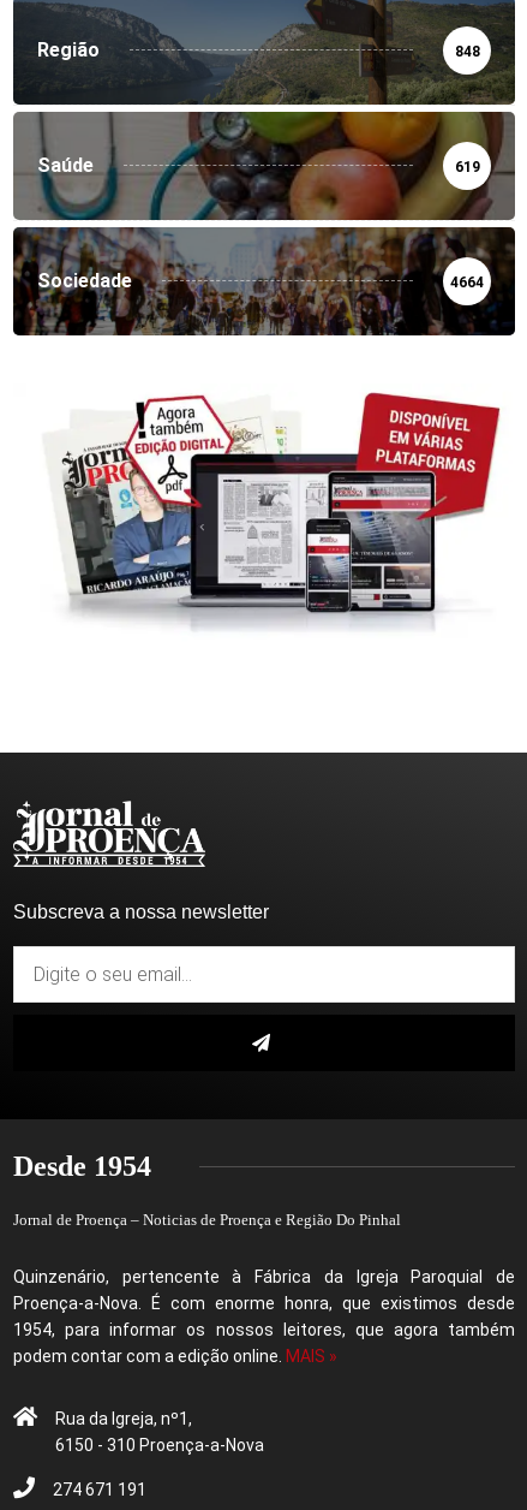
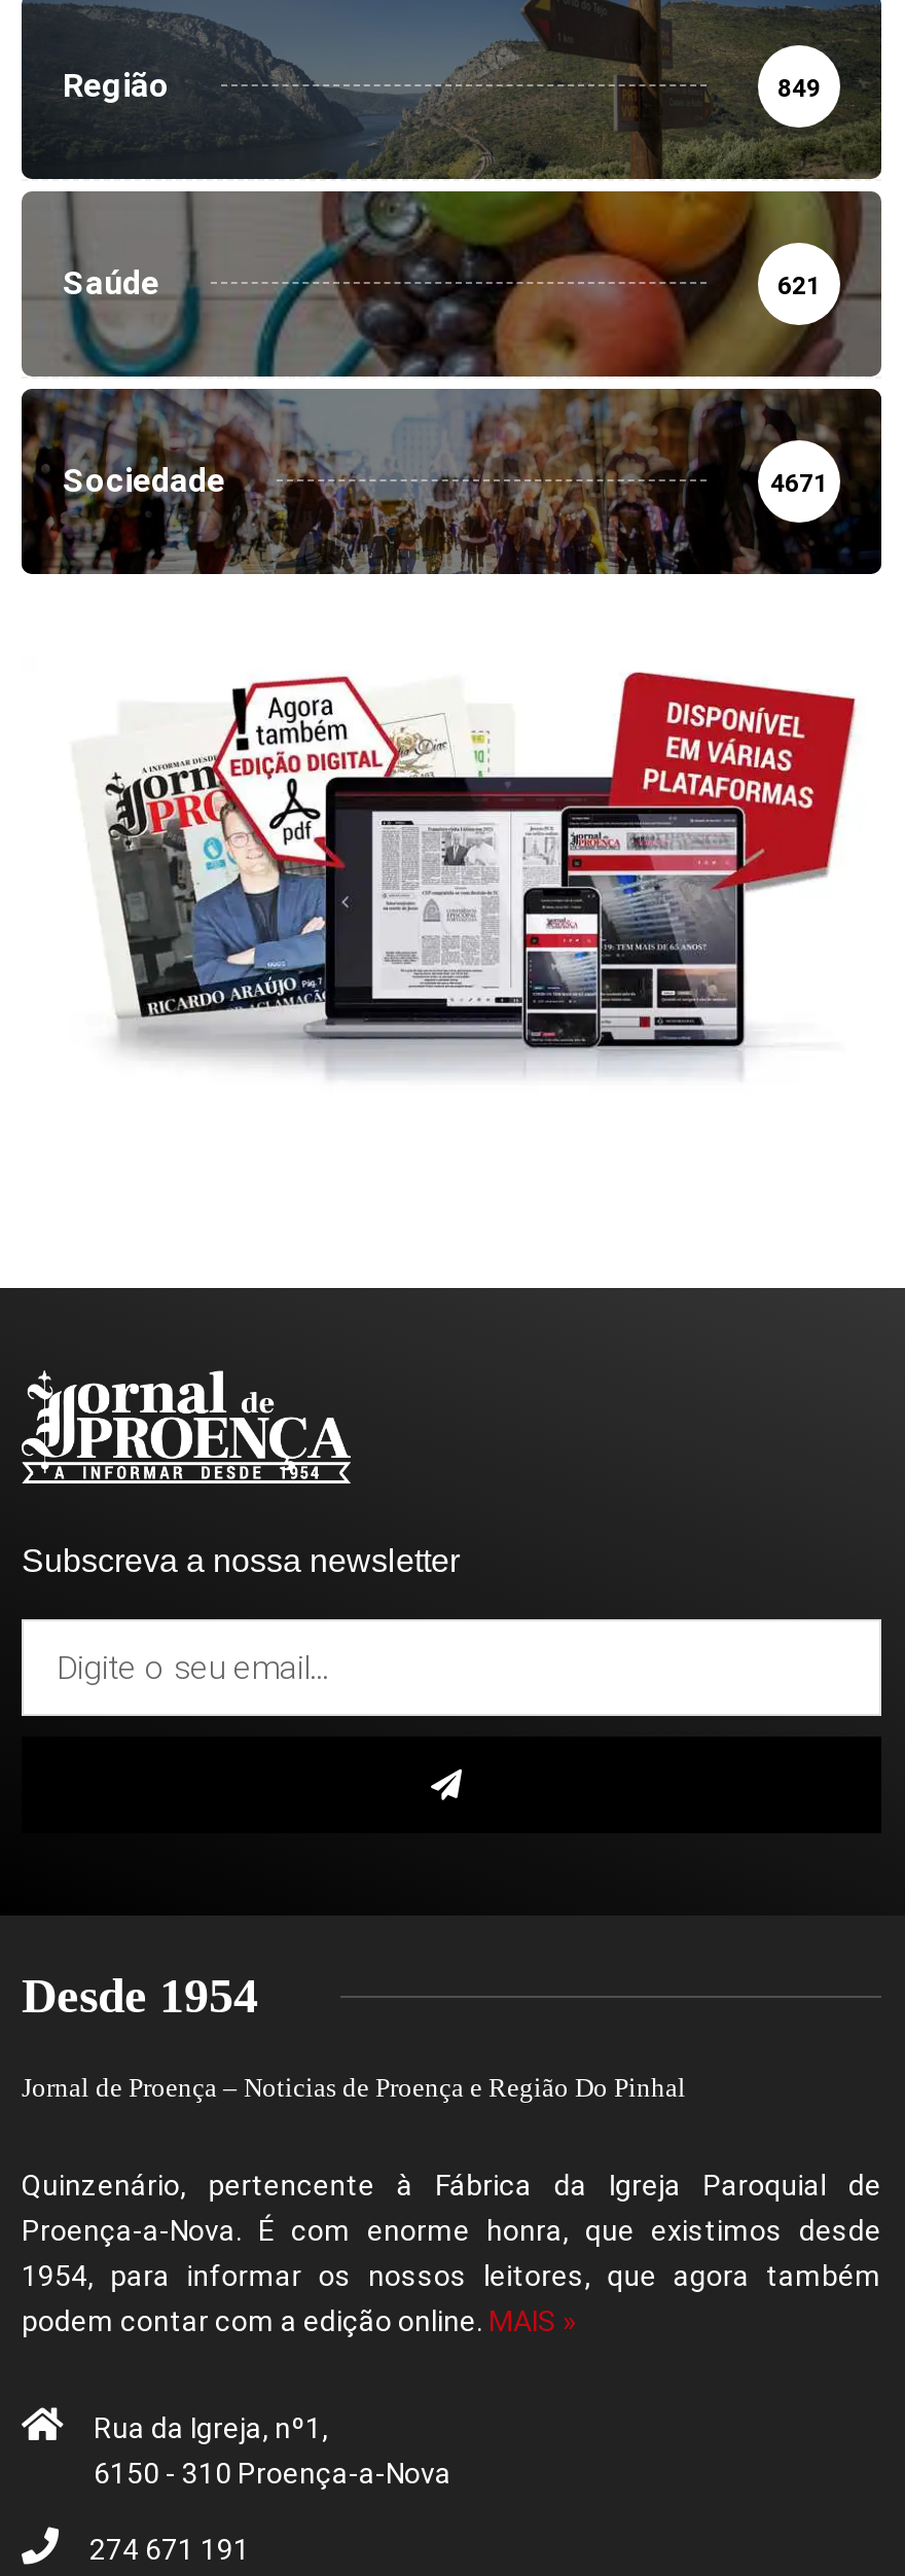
- 848
+ 849

- 619
+ 621

- 4664
+ 4671
